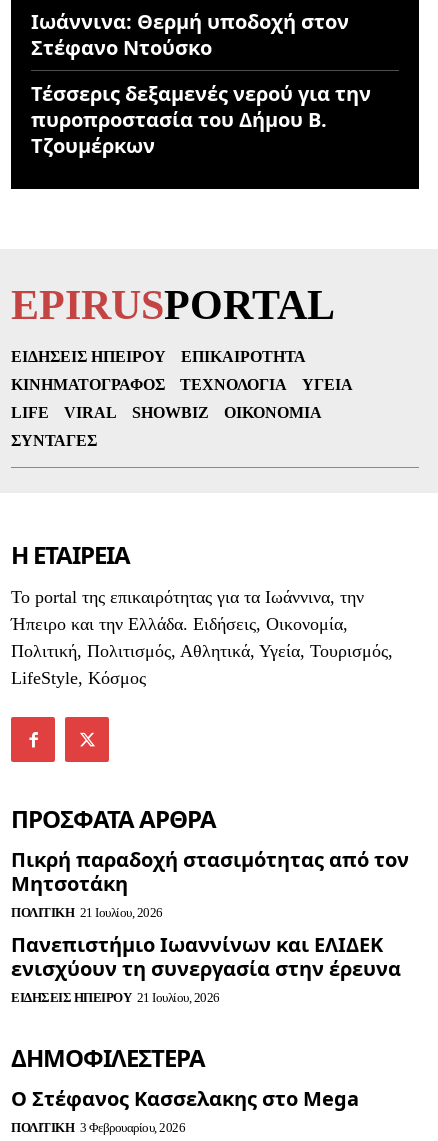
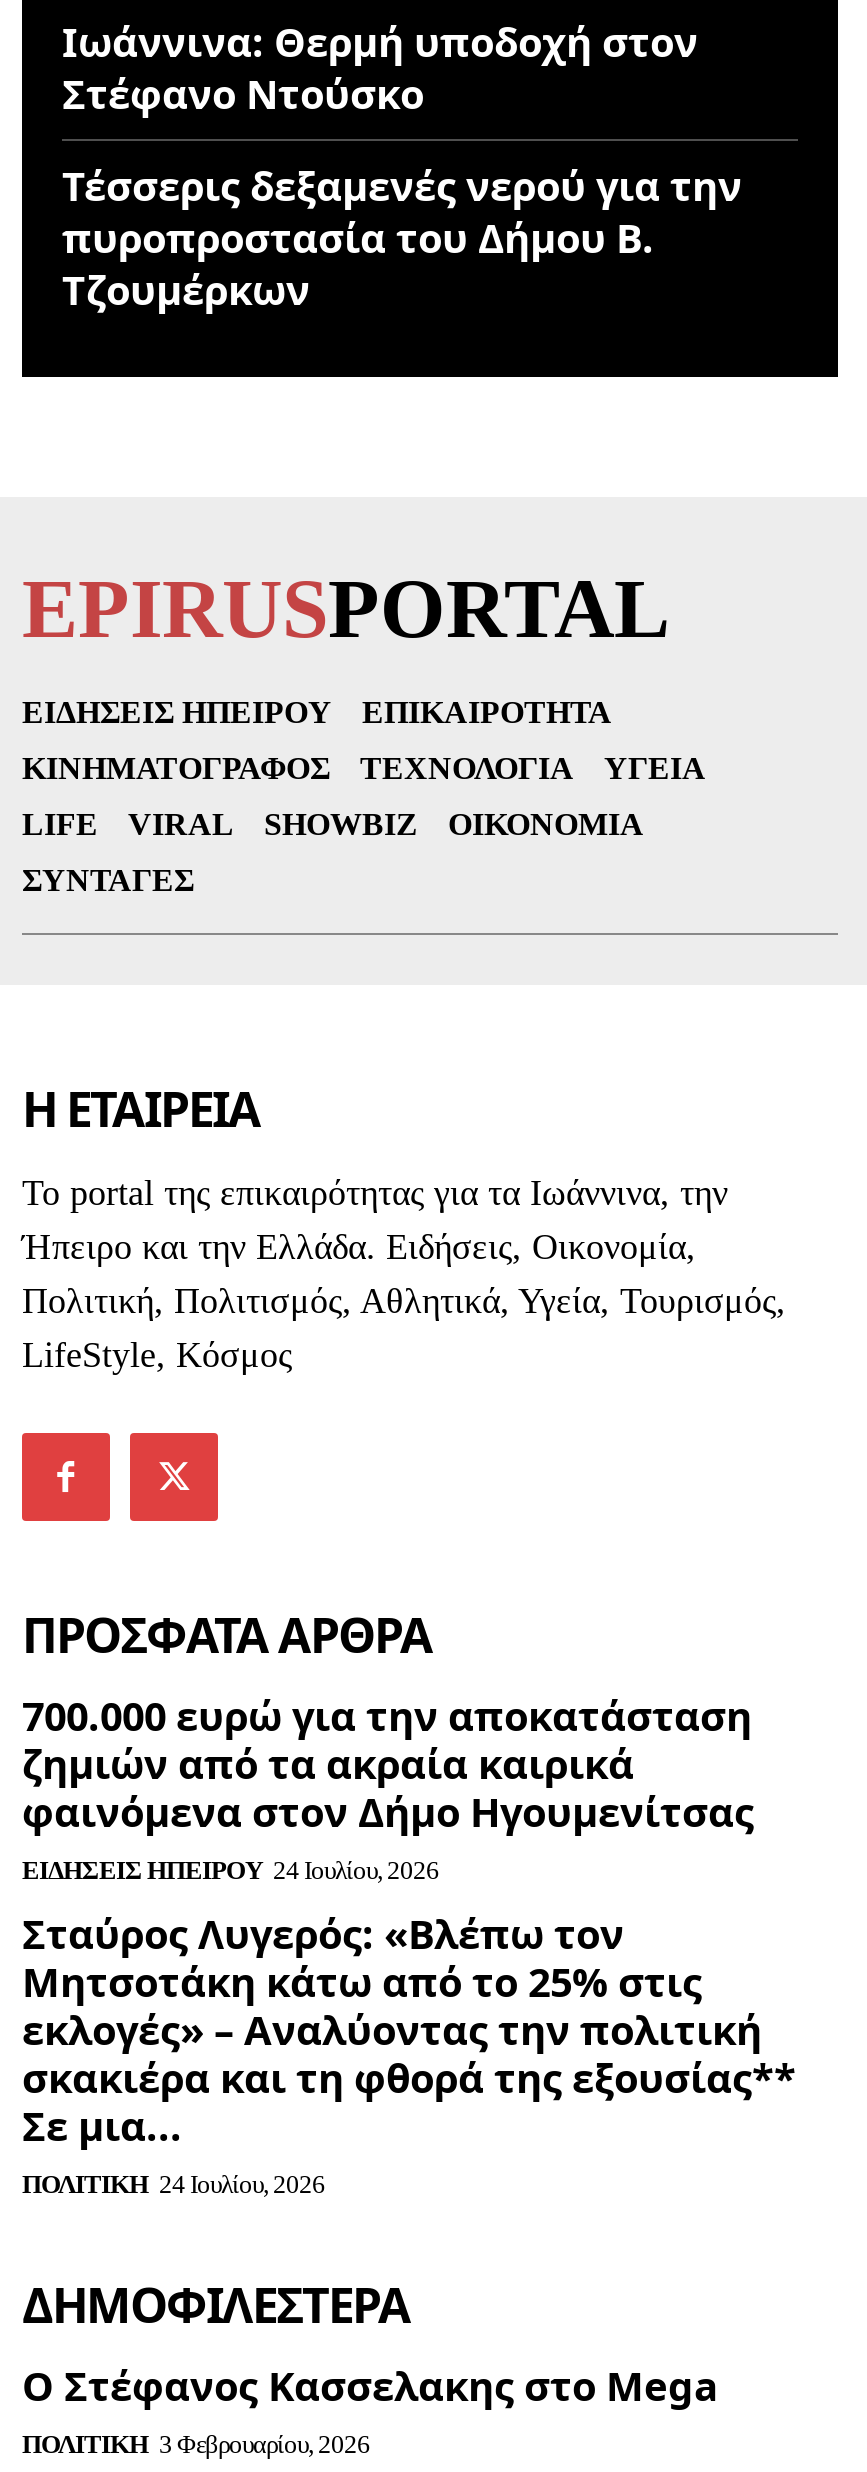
- Πικρή παραδοχή στασιμότητας από τον
- Μητσοτάκη
- ΠΟΛΙΤΙΚΉ 21 Ιουλίου, 2026
- Πανεπιστήμιο Ιωαννίνων και ΕΛΙΔΕΚ
- ενισχύουν τη συνεργασία στην έρευνα
- ΕΙΔΉΣΕΙΣ ΗΠΕΊΡΟΥ 21 Ιουλίου, 2026
+ 700.000 ευρώ για την αποκατάσταση
+ ζημιών από τα ακραία καιρικά
+ φαινόμενα στον Δήμο Ηγουμενίτσας
+ ΕΙΔΉΣΕΙΣ ΗΠΕΊΡΟΥ 24 Ιουλίου, 2026
+ Σταύρος Λυγερός: «Βλέπω τον
+ Μητσοτάκη κάτω από το 25% στις
+ εκλογές» – Αναλύοντας την πολιτική
+ σκακιέρα και τη φθορά της εξουσίας**
+ Σε μια...
+ ΠΟΛΙΤΙΚΉ 24 Ιουλίου, 2026
